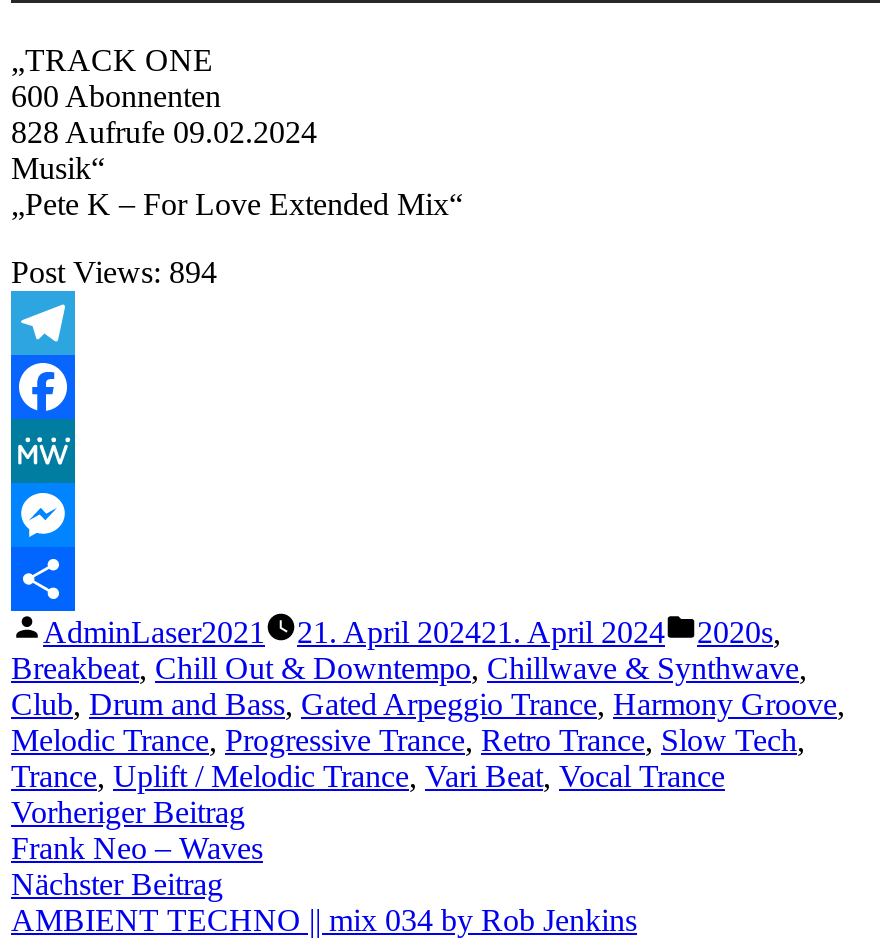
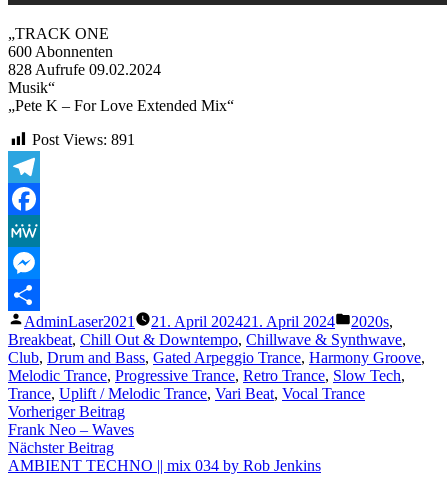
- Post Views: 894
+ Post Views: 891
